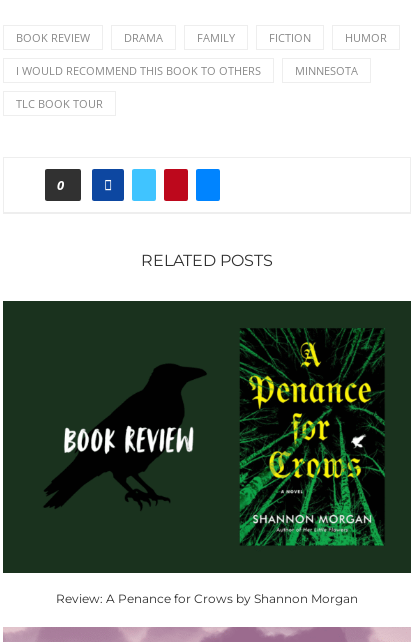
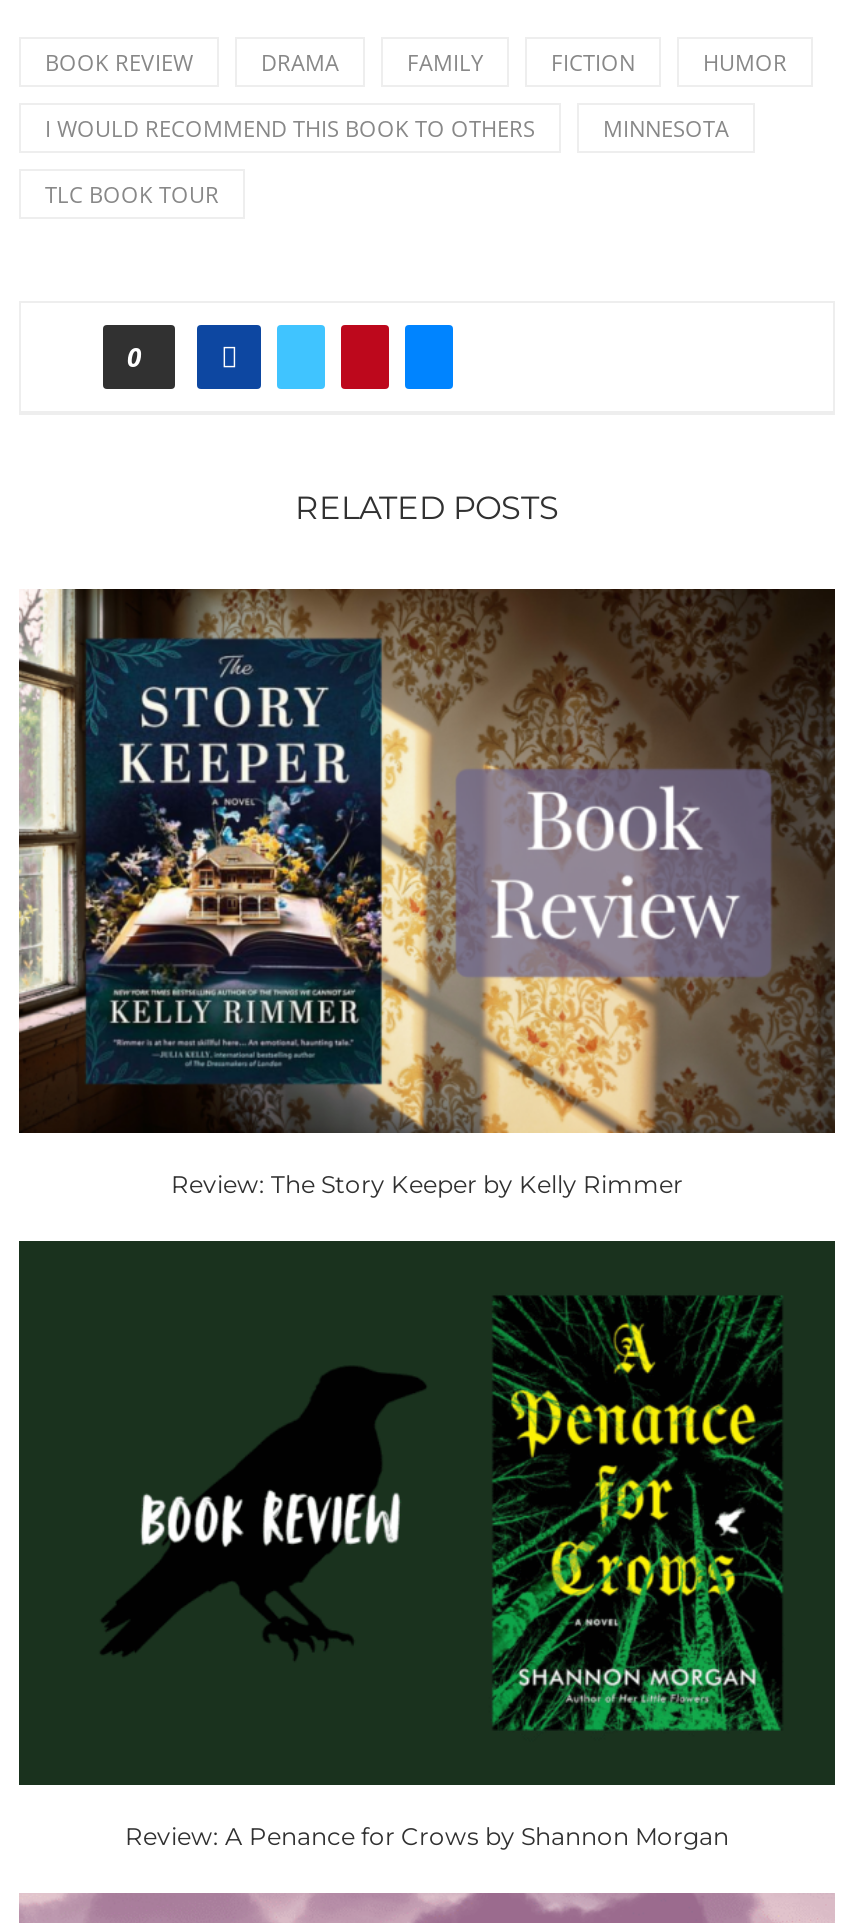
+ [image]
+ Review: The Story Keeper by Kelly Rimmer
